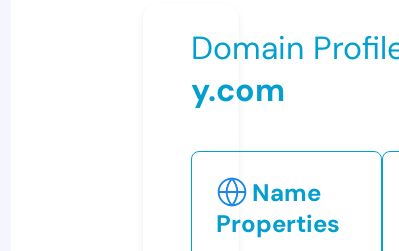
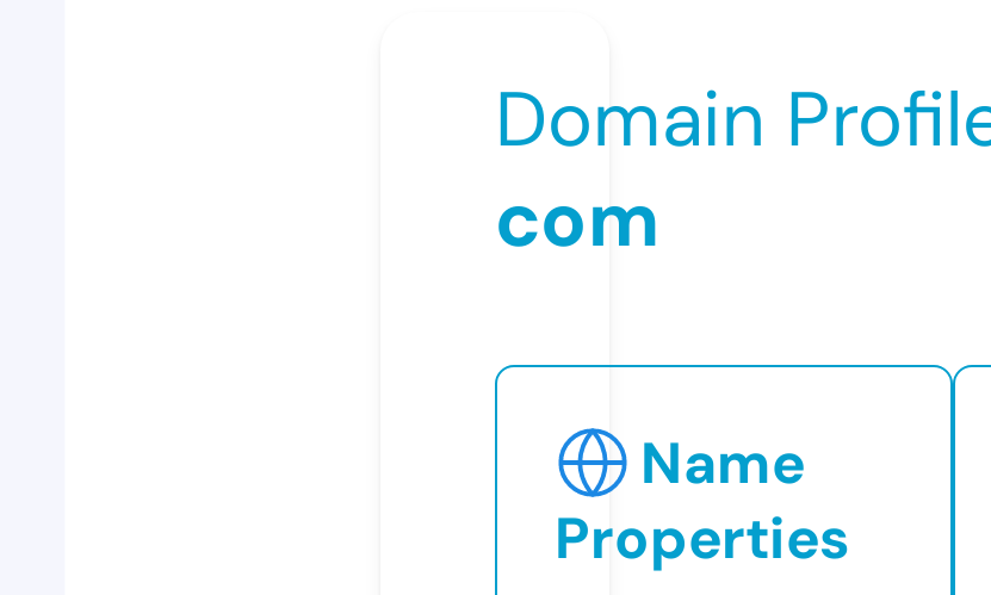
- y.com
+ com
